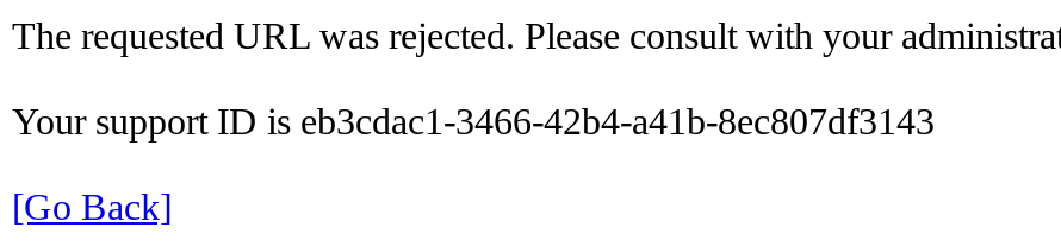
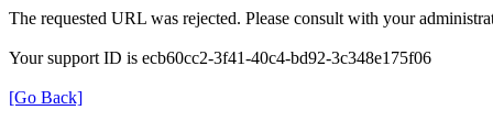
- Your support ID is eb3cdac1-3466-42b4-a41b-8ec807df3143
+ Your support ID is ecb60cc2-3f41-40c4-bd92-3c348e175f06
